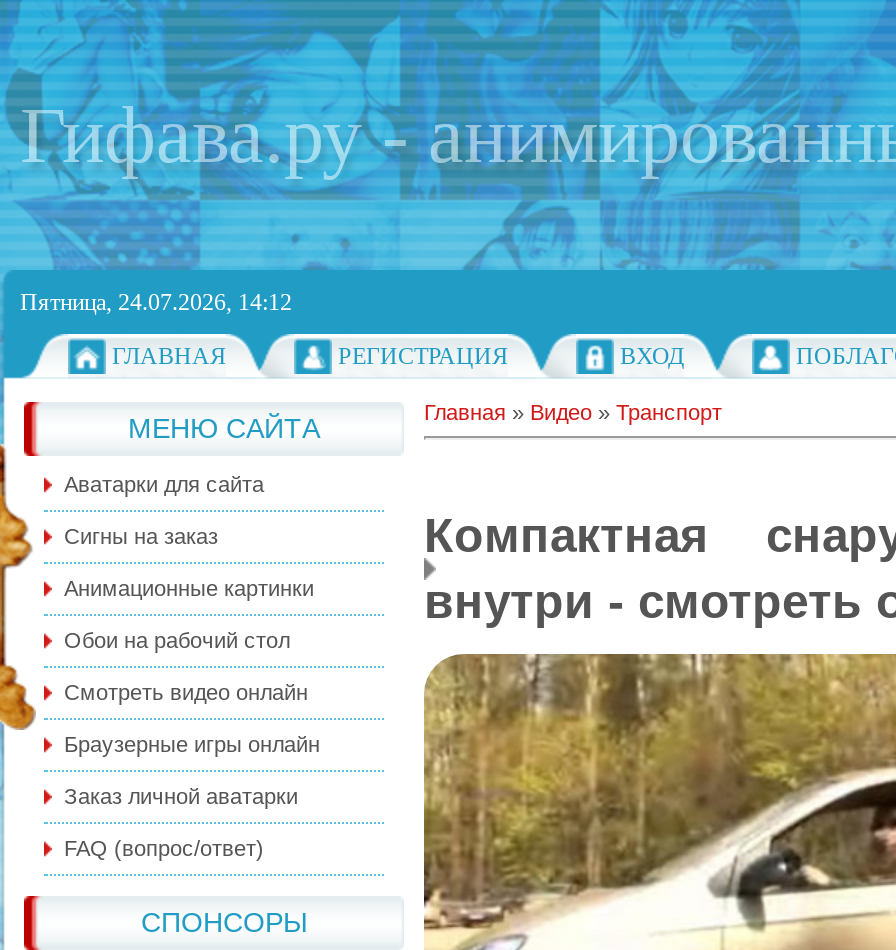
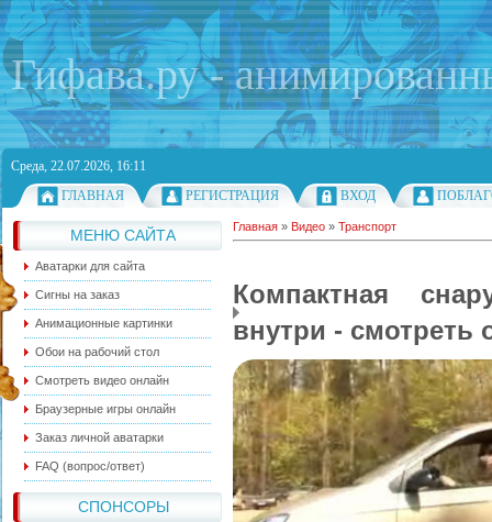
- Пятница, 24.07.2026, 14:12
+ Среда, 22.07.2026, 16:11
